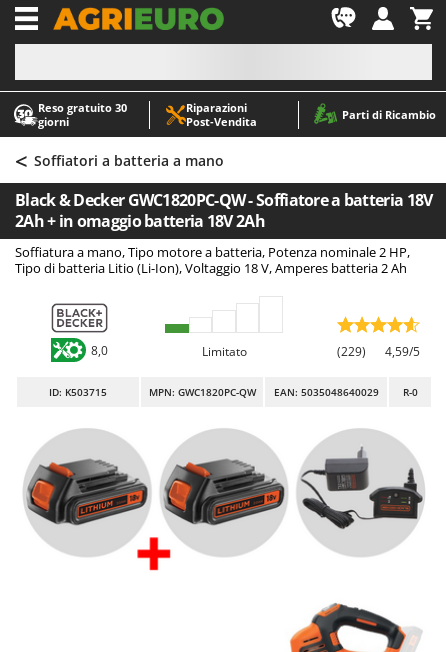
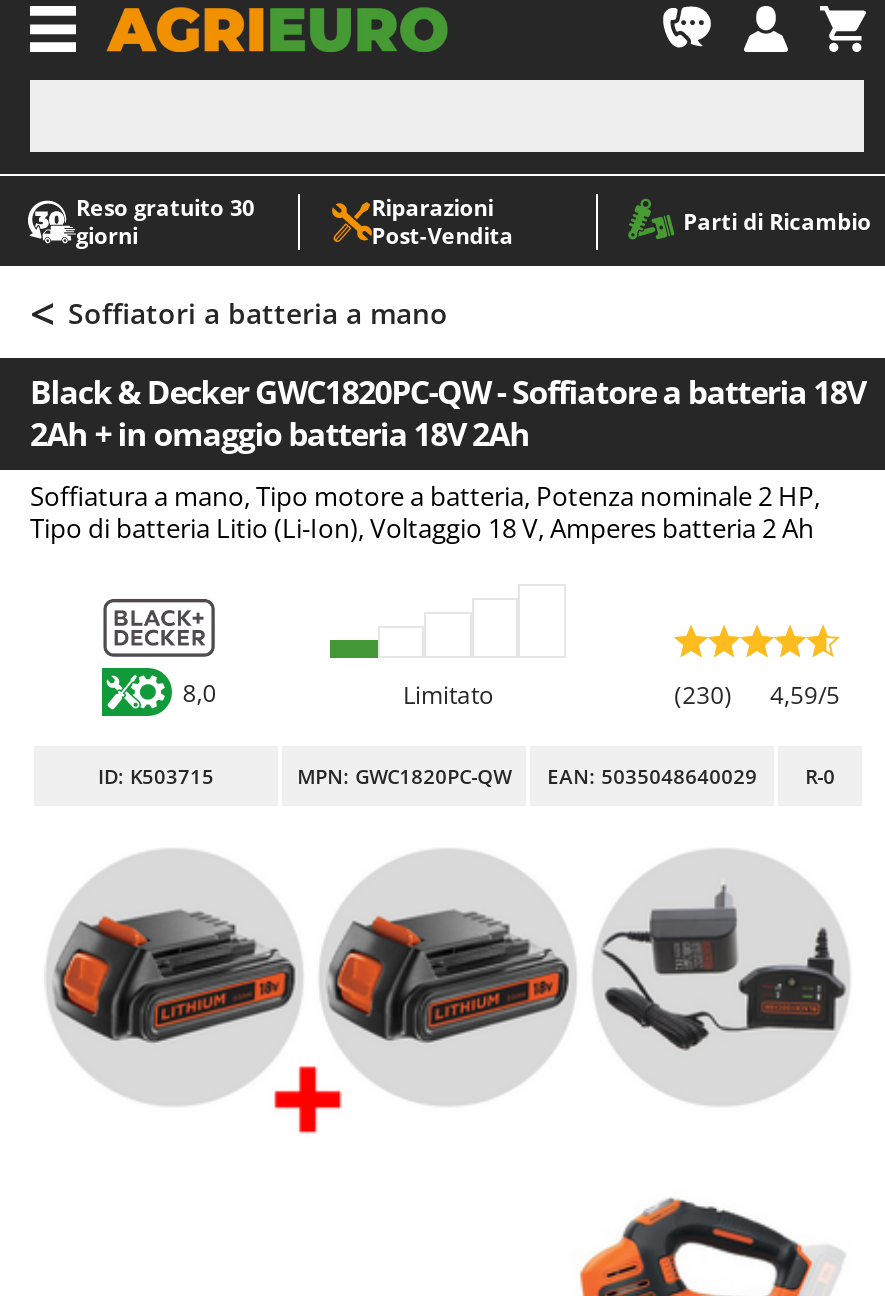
- (229) 4,59/5
+ (230) 4,59/5
